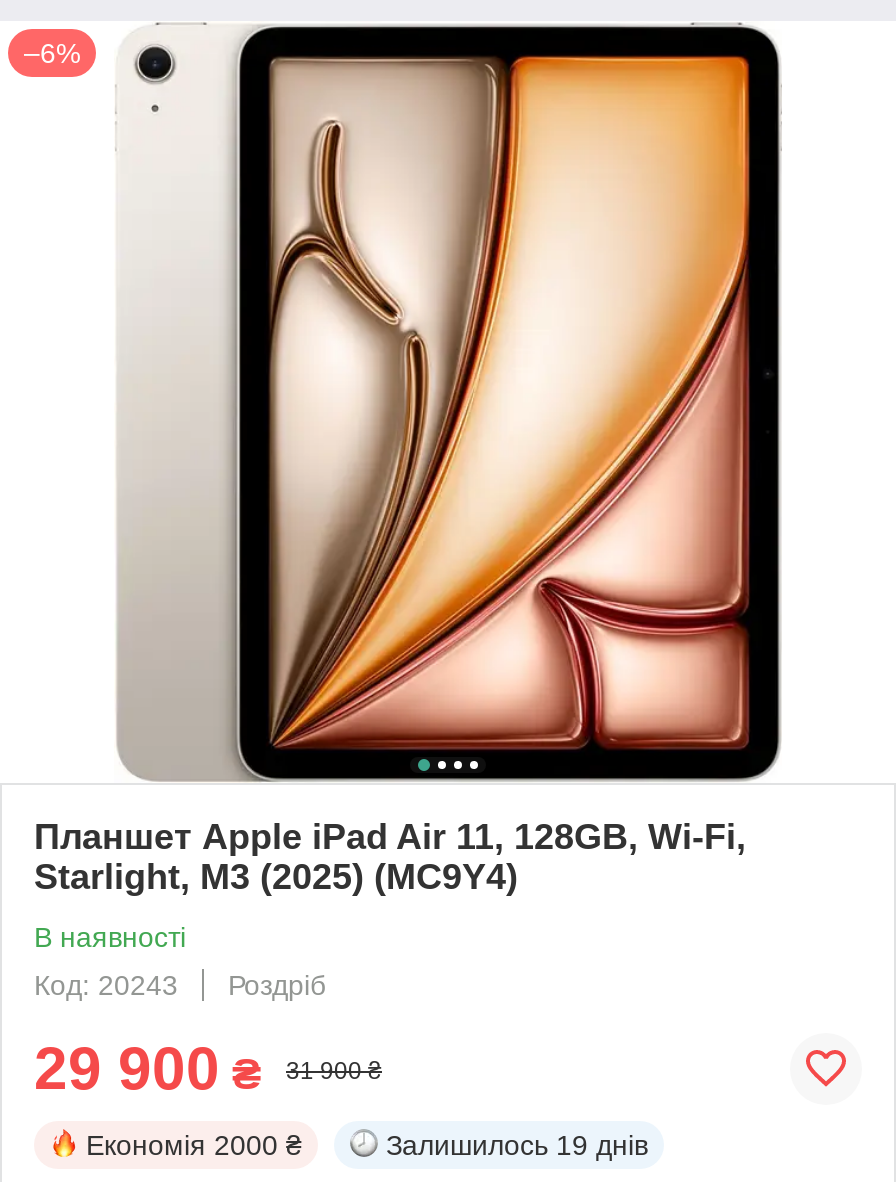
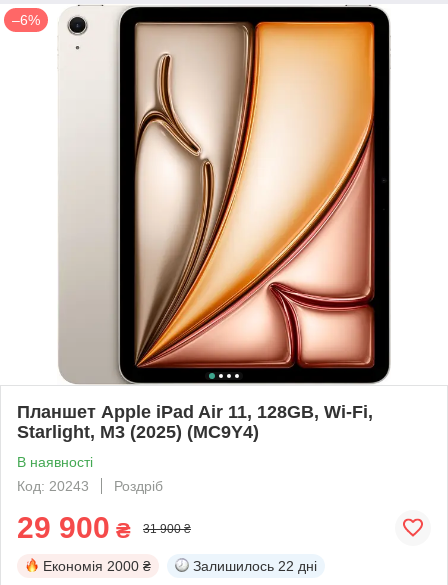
- Залишилось 19 днів
+ Залишилось 22 дні
